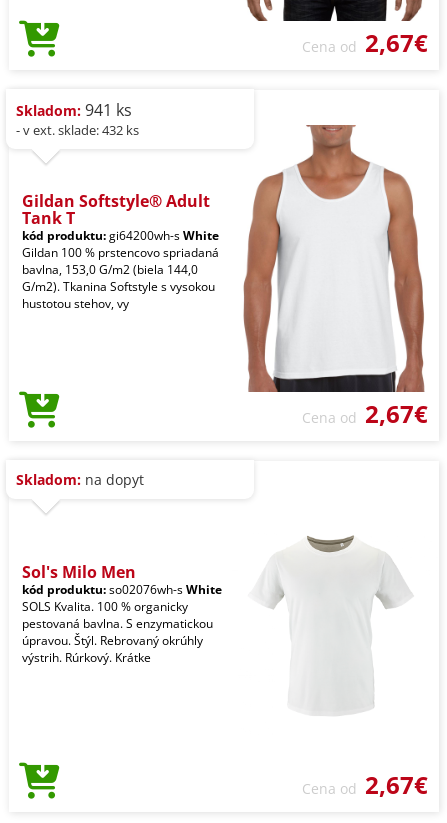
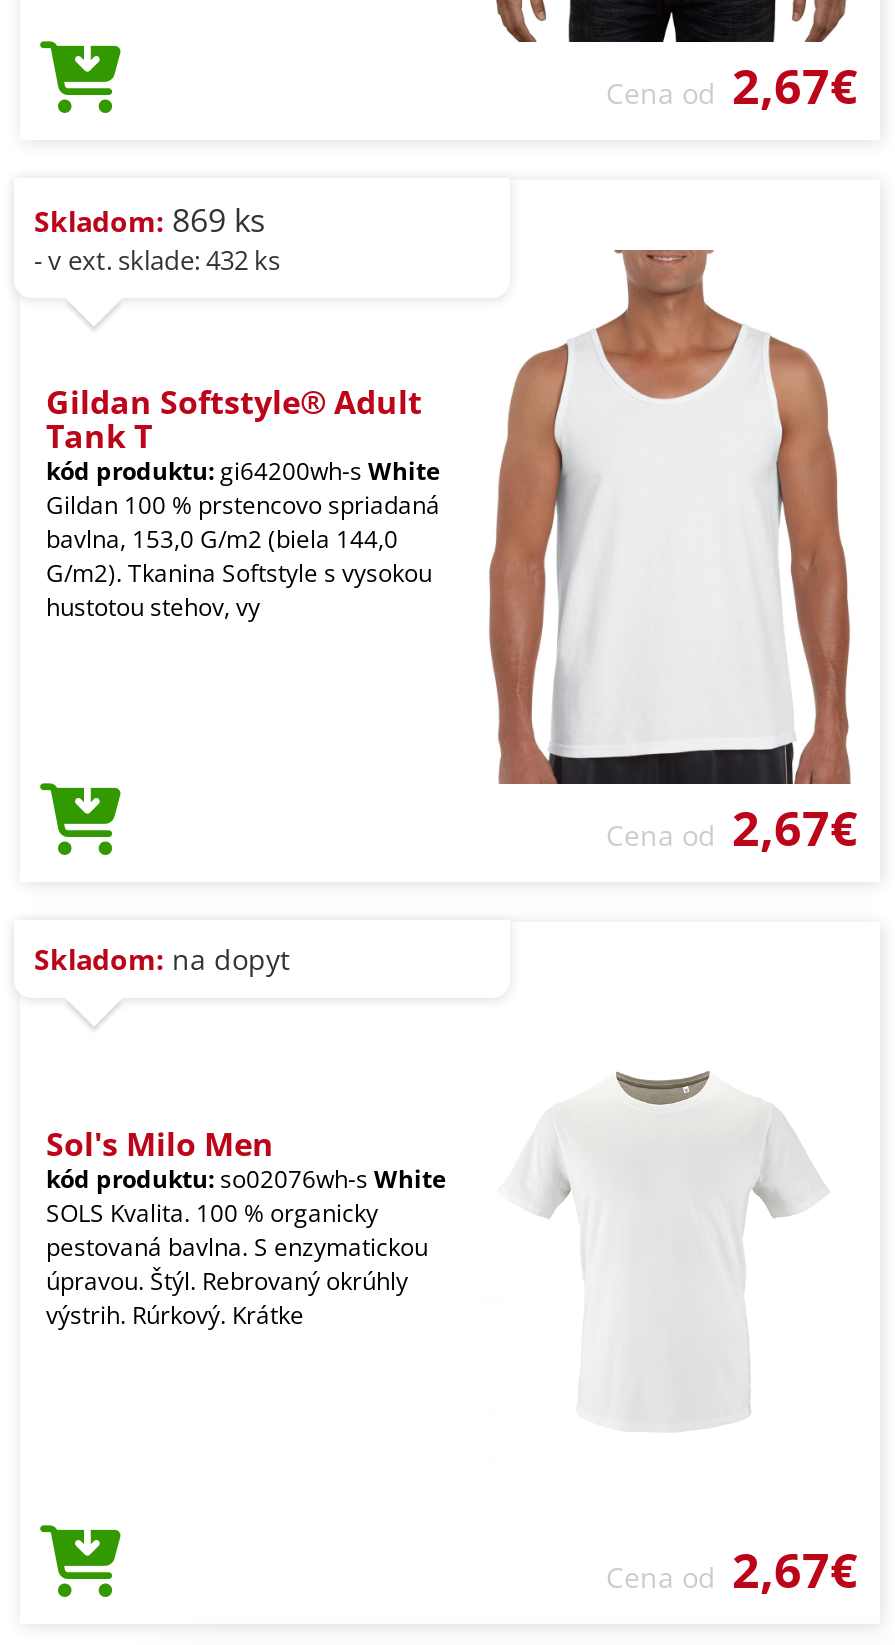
- Skladom: 941 ks
+ Skladom: 869 ks
